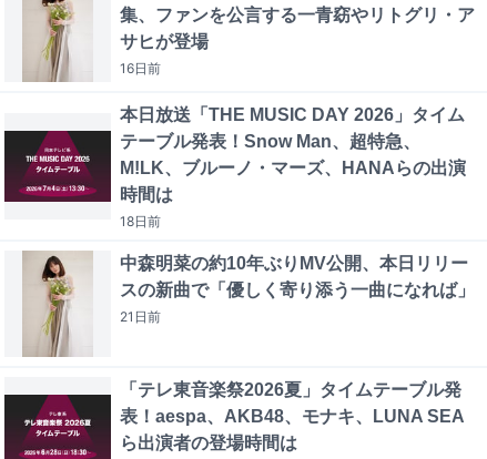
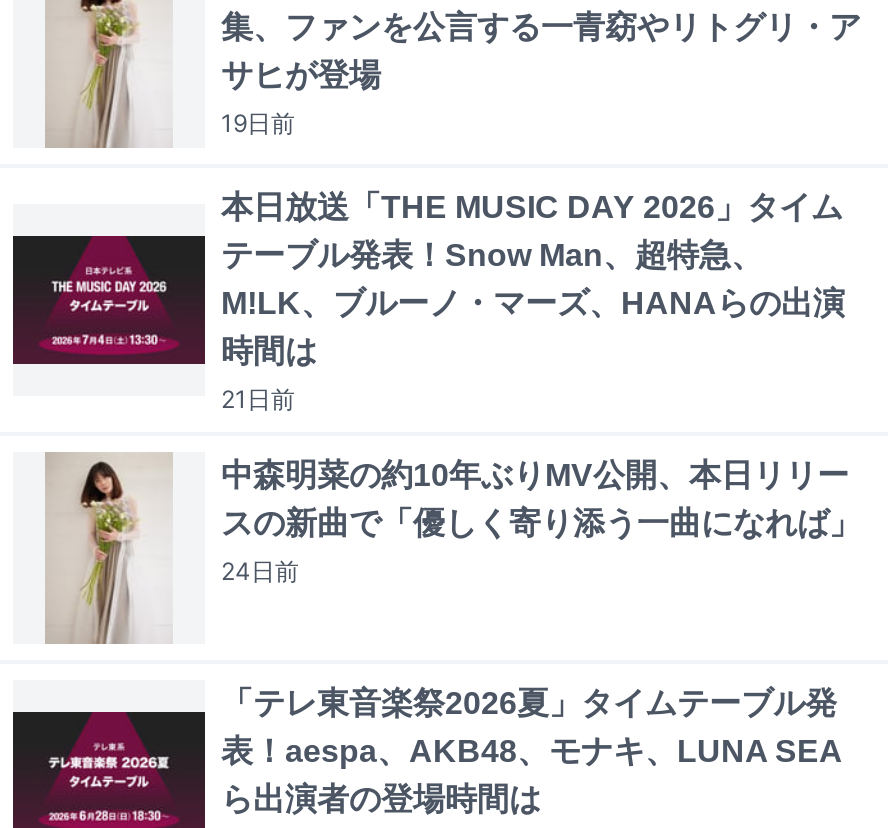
- 16日前
+ 19日前

- 18日前
+ 21日前

- 21日前
+ 24日前
